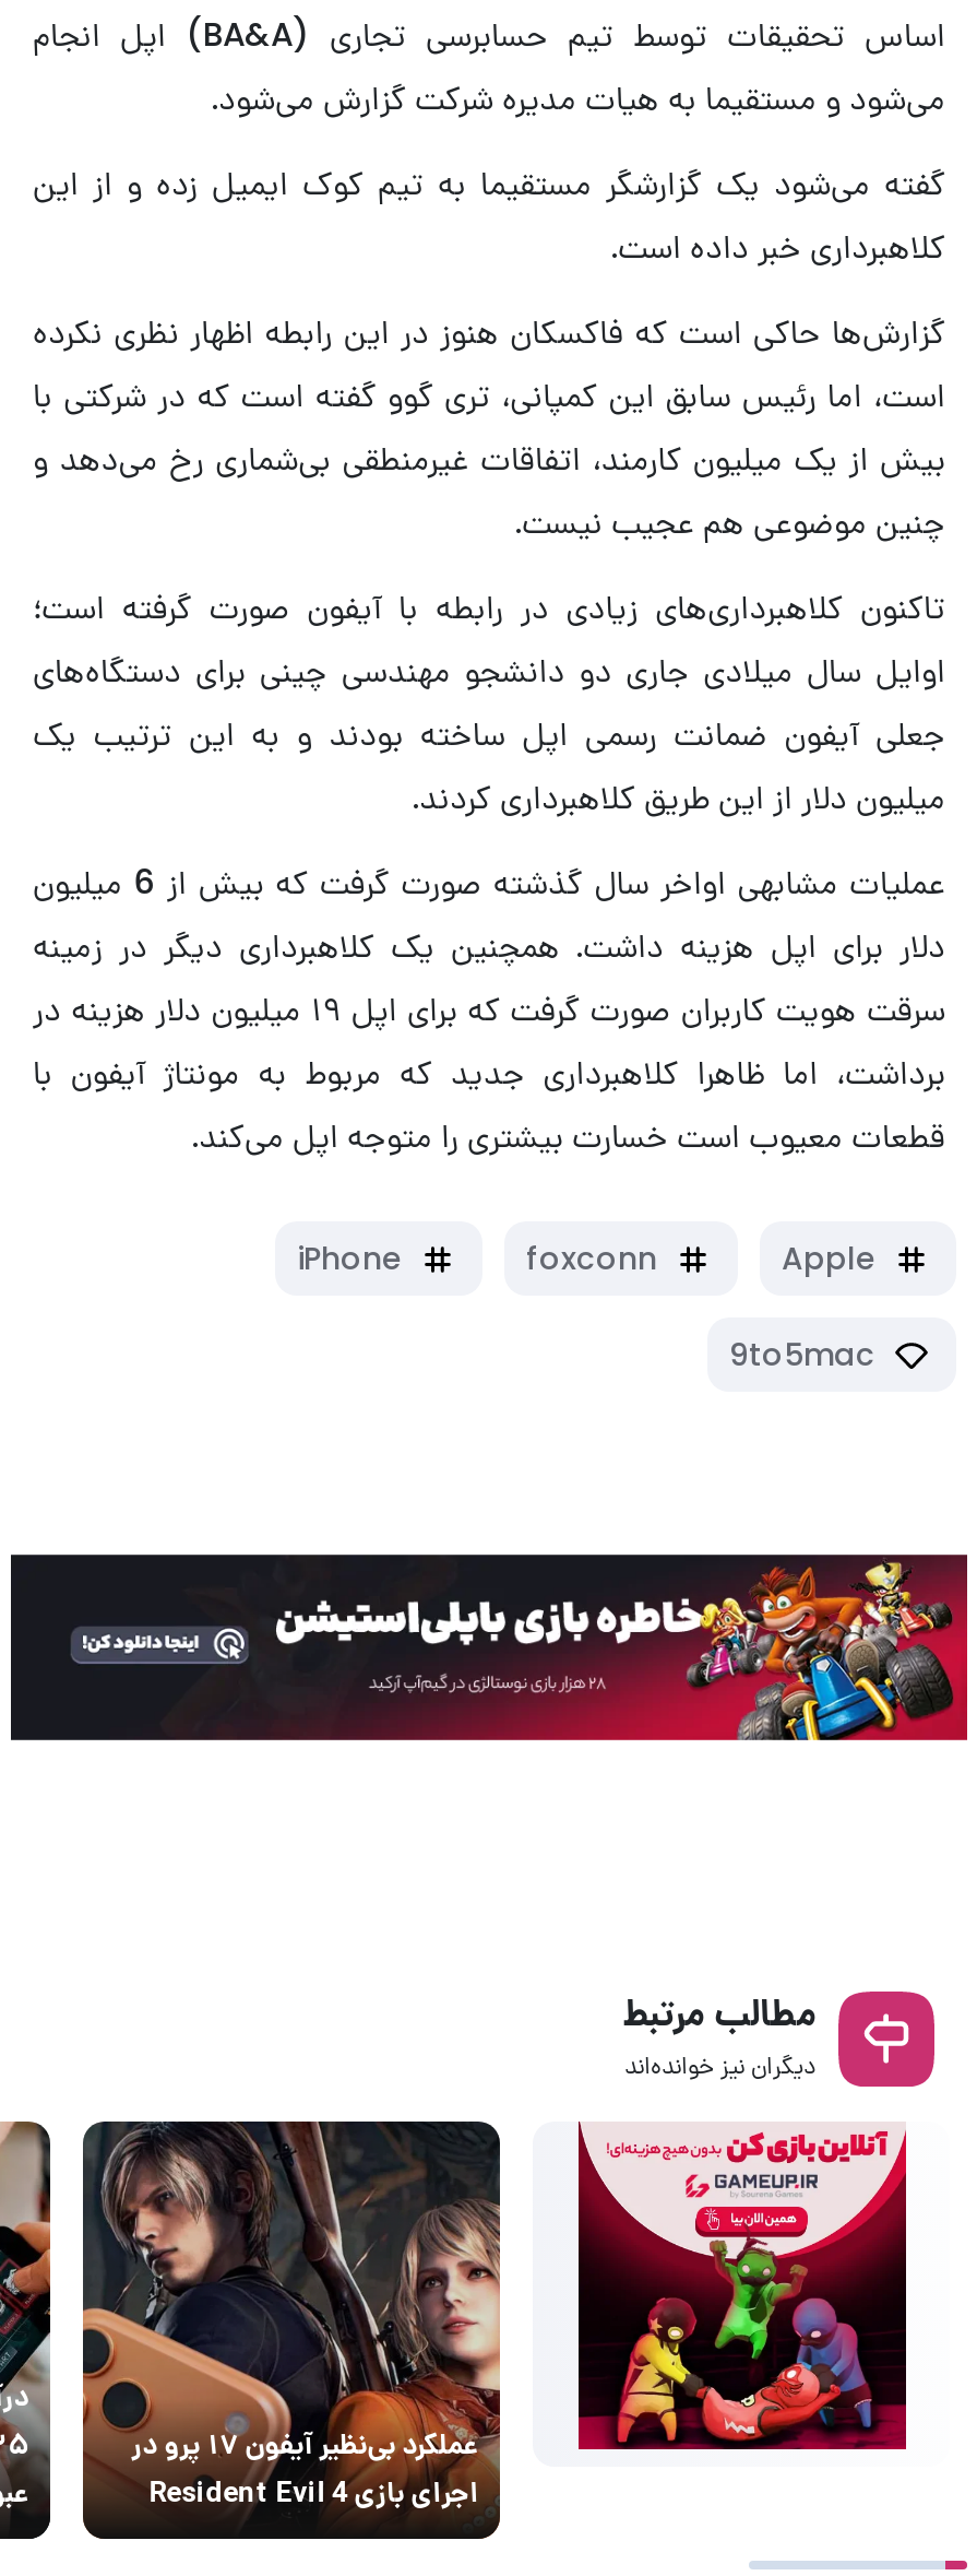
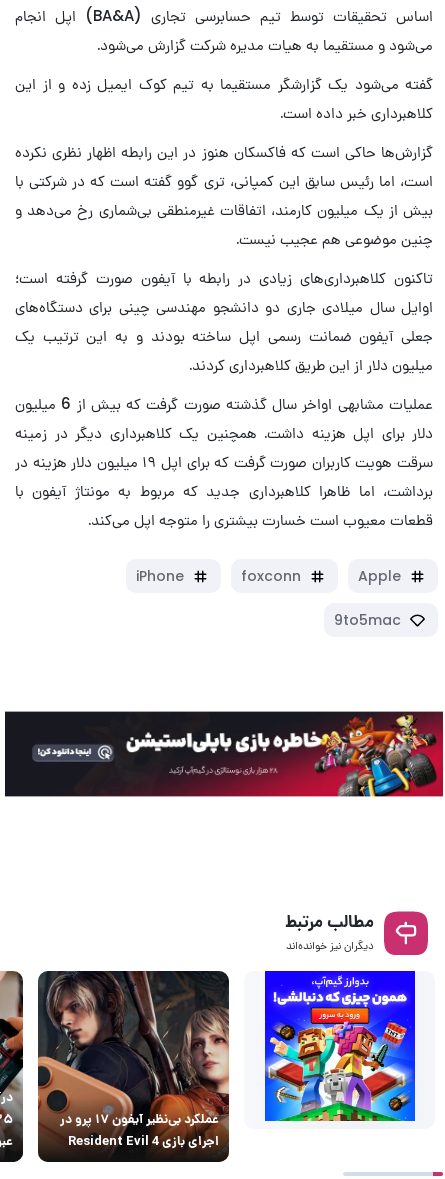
- [image]
+ [image]
